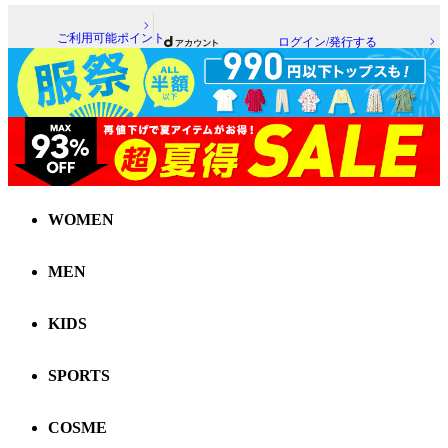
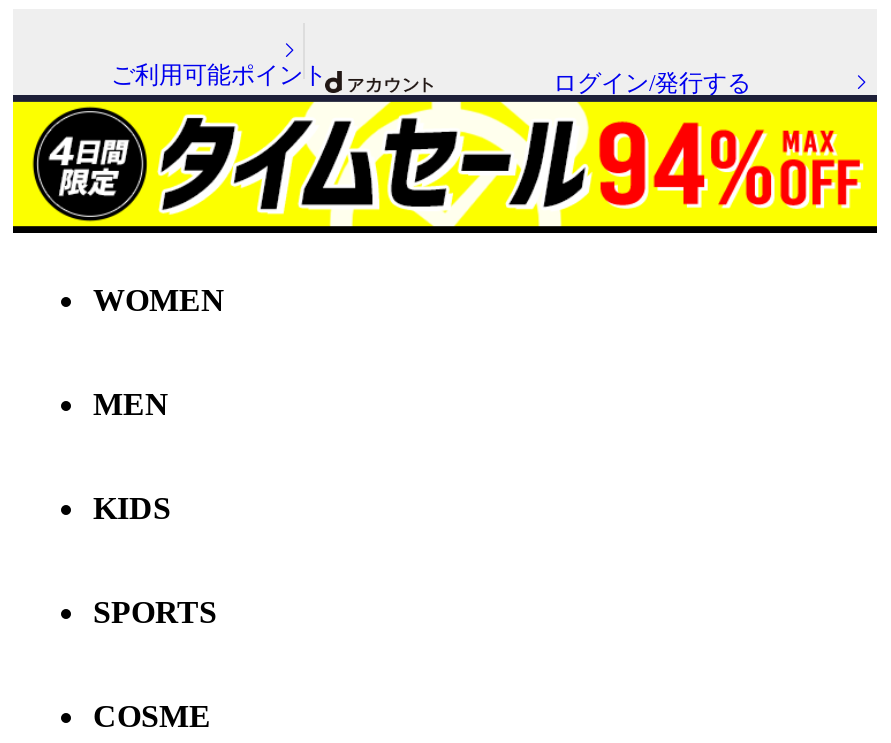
- [image]
+ [image]
